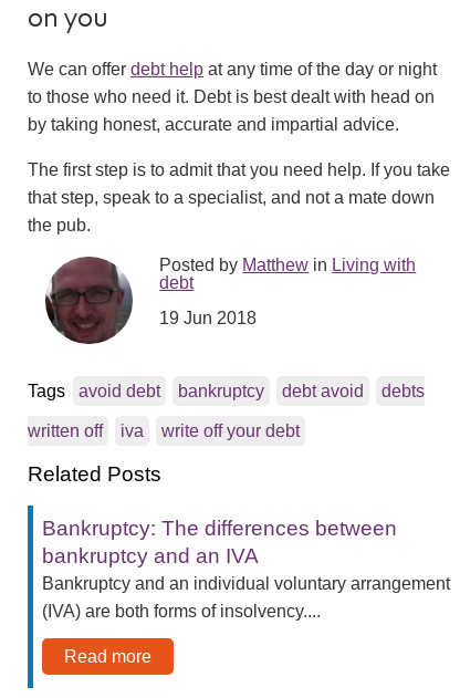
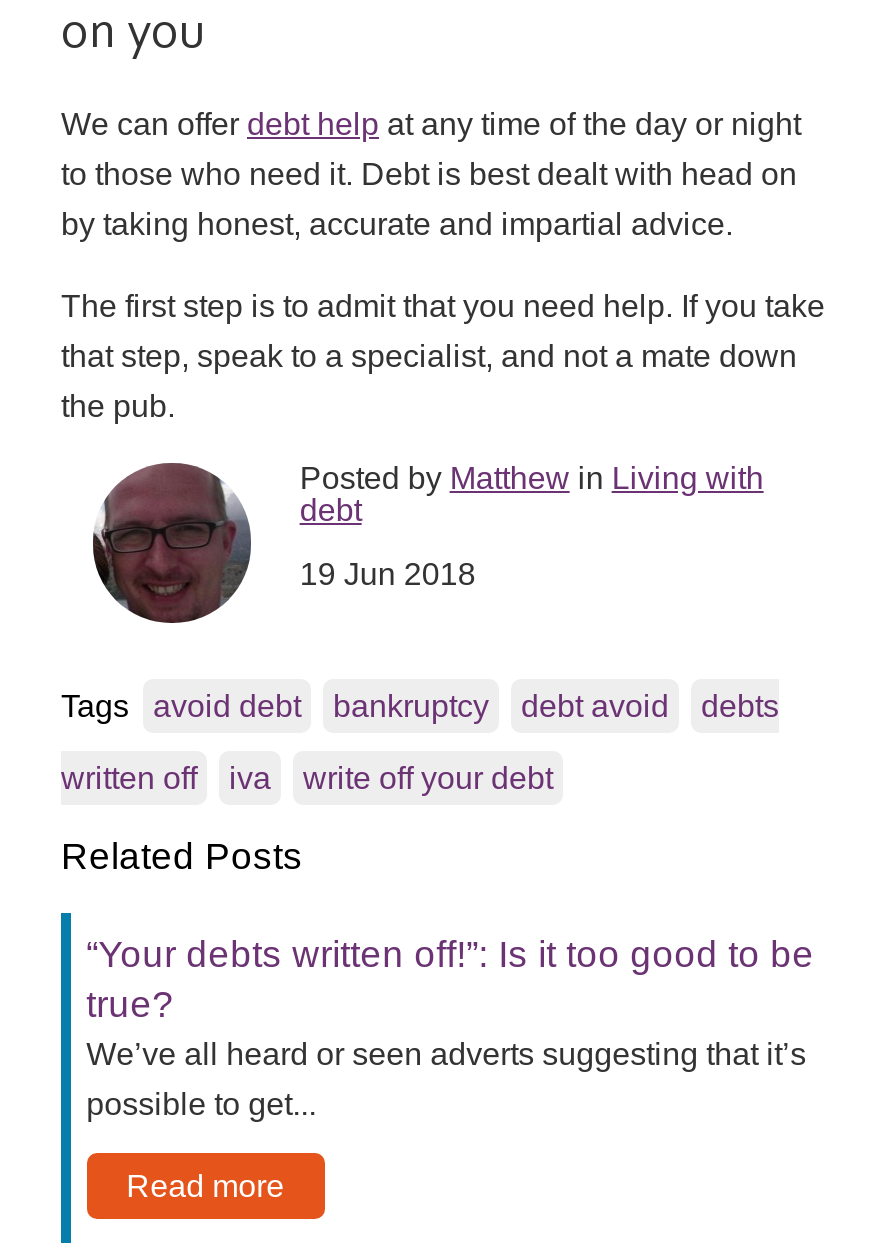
- Bankruptcy: The differences between
- bankruptcy and an IVA
- Bankruptcy and an individual voluntary arrangement
+ “Your debts written off!”: Is it too good to be
+ true?
+ We’ve all heard or seen adverts suggesting that it’s

- (IVA) are both forms of insolvency....
+ possible to get...
